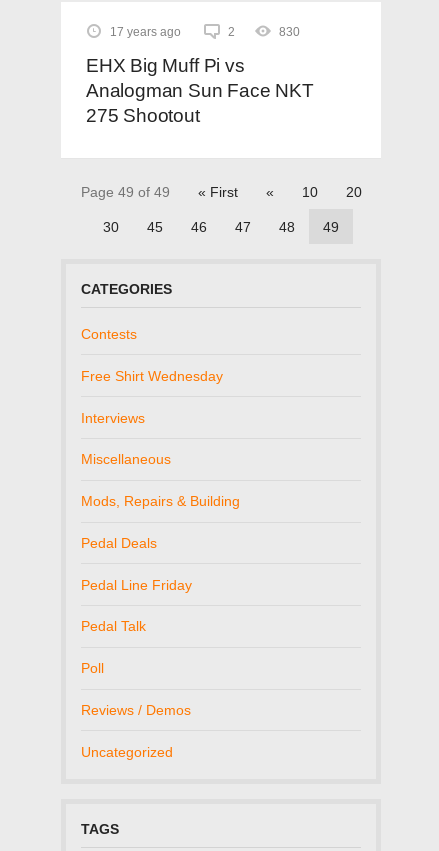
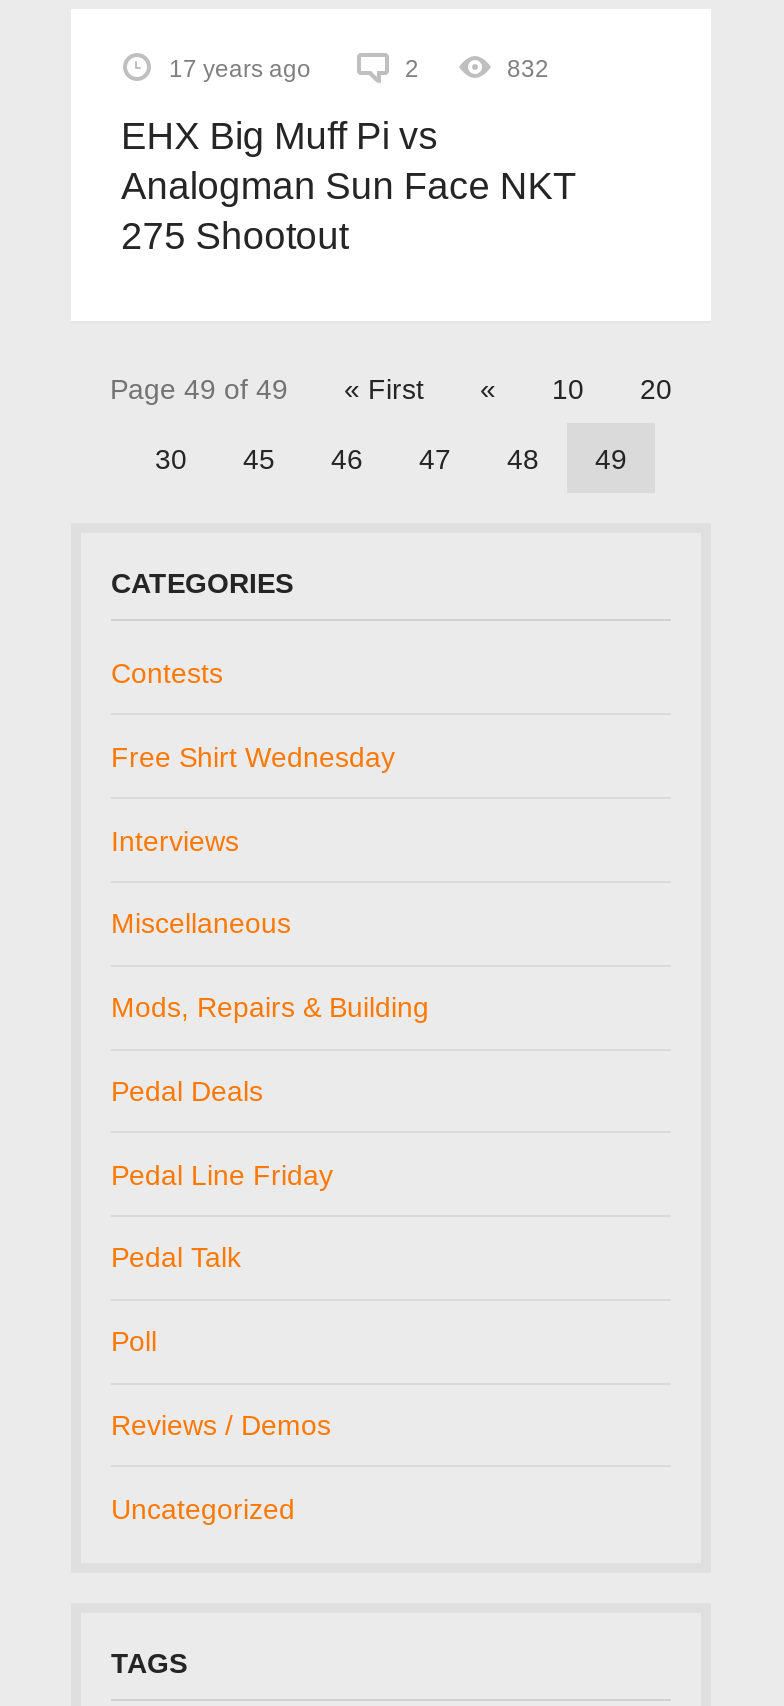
- 830
+ 832
